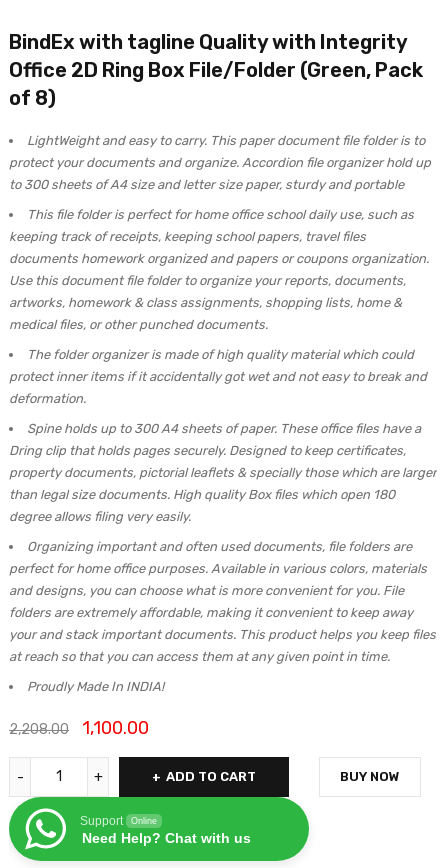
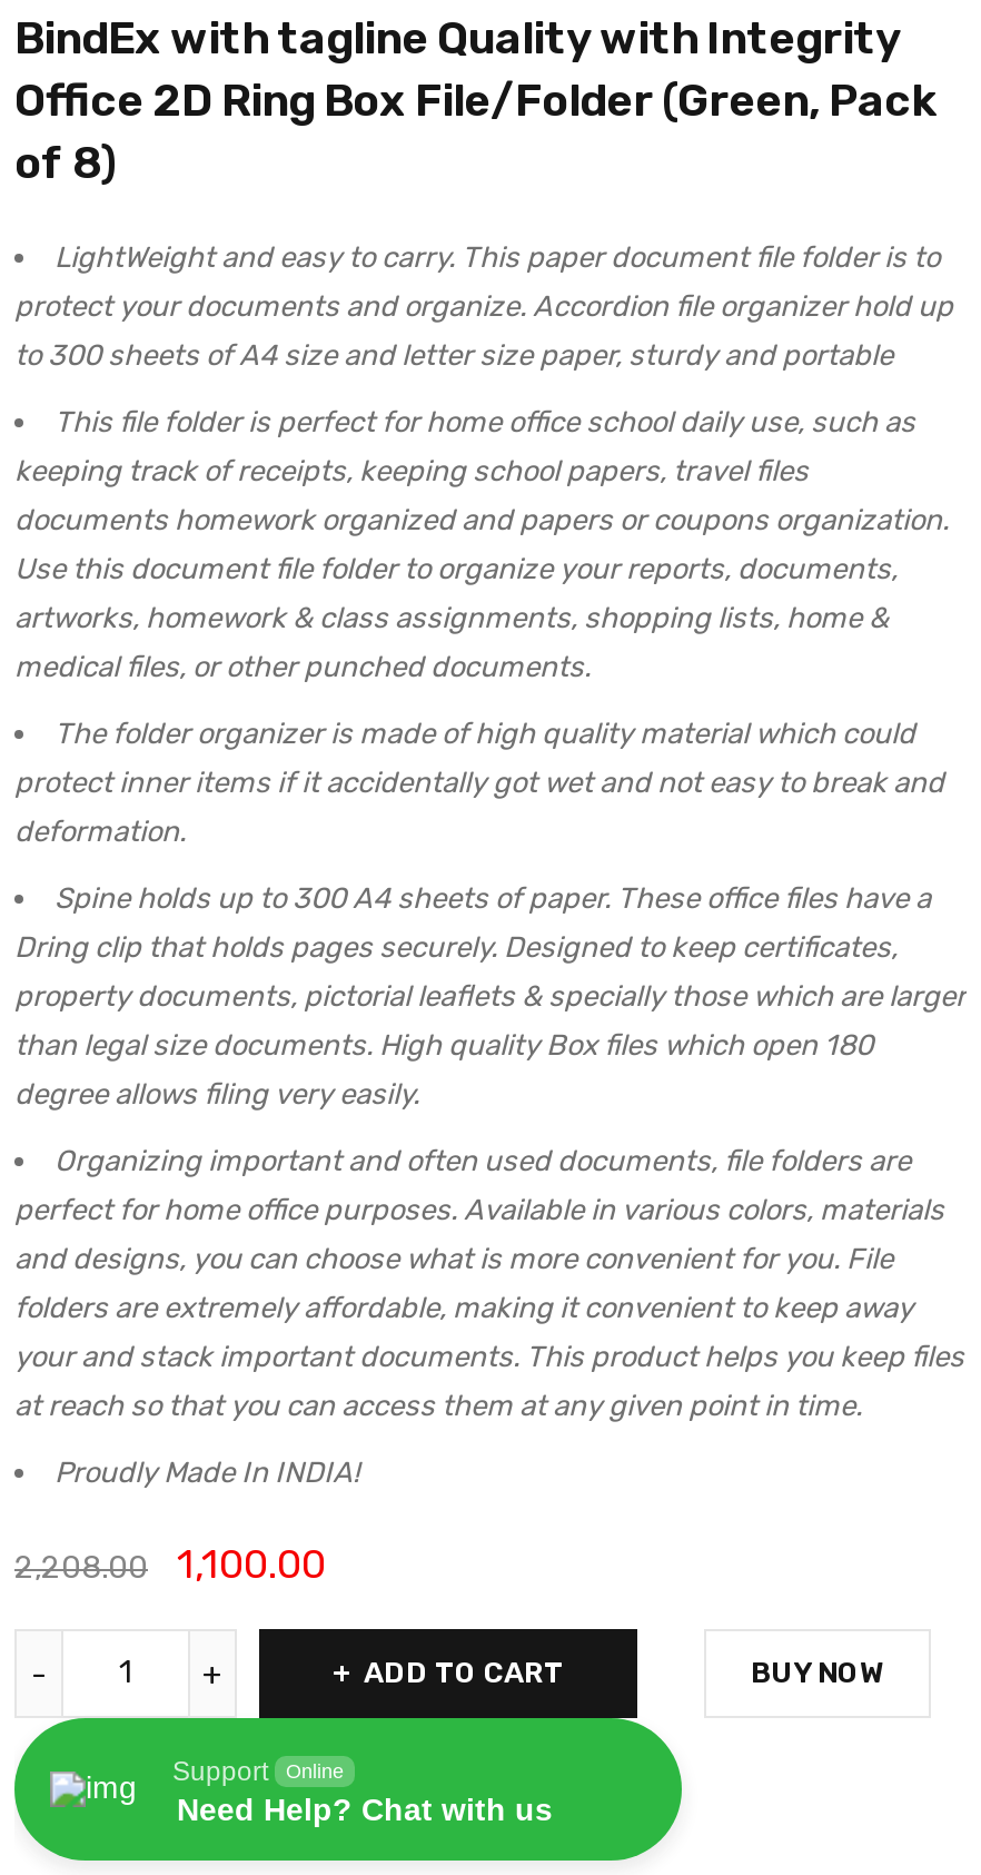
- [image]
+ [image]
